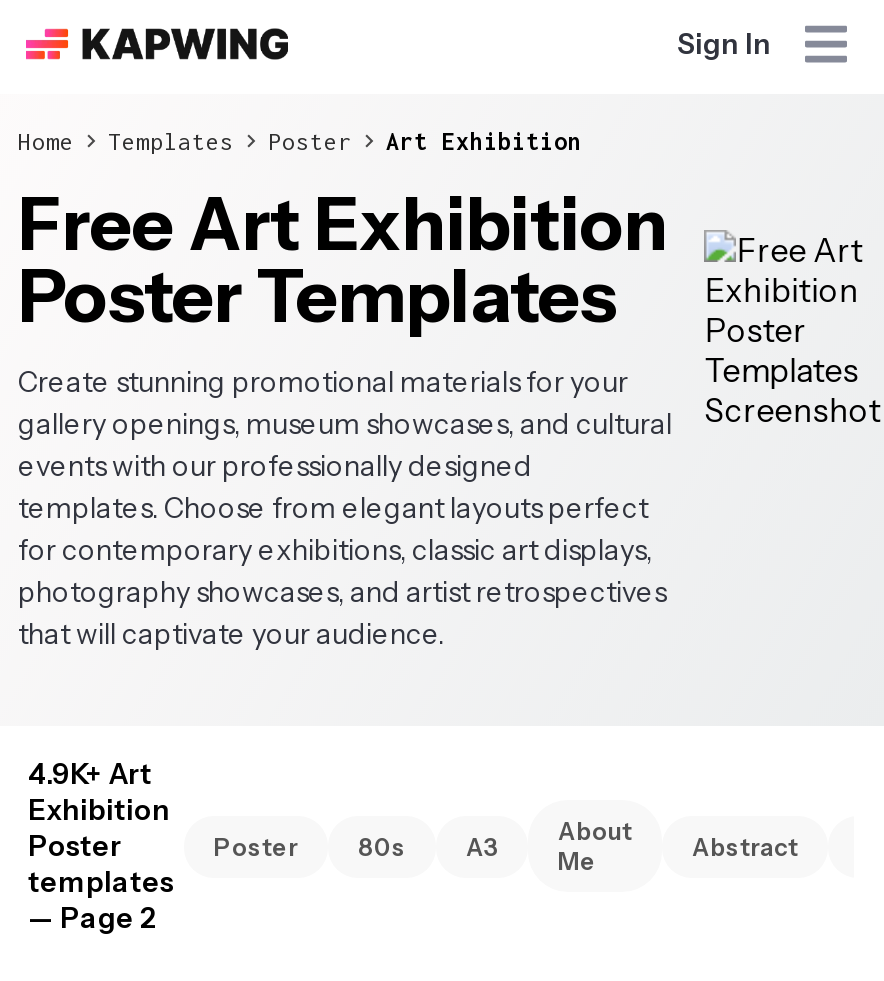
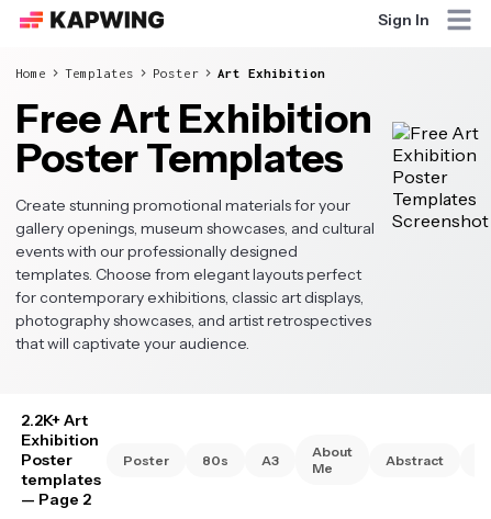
- 4.9K+ Art
+ 2.2K+ Art
